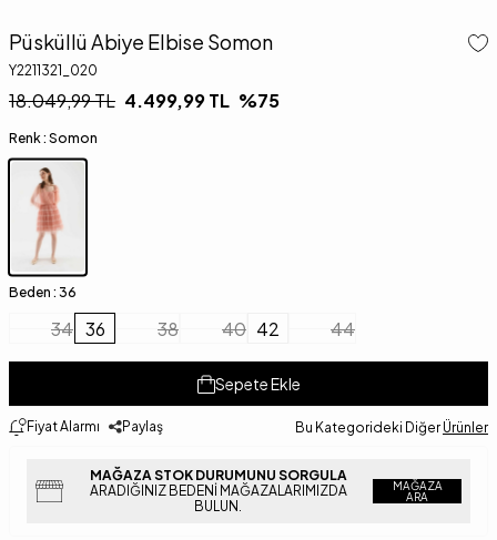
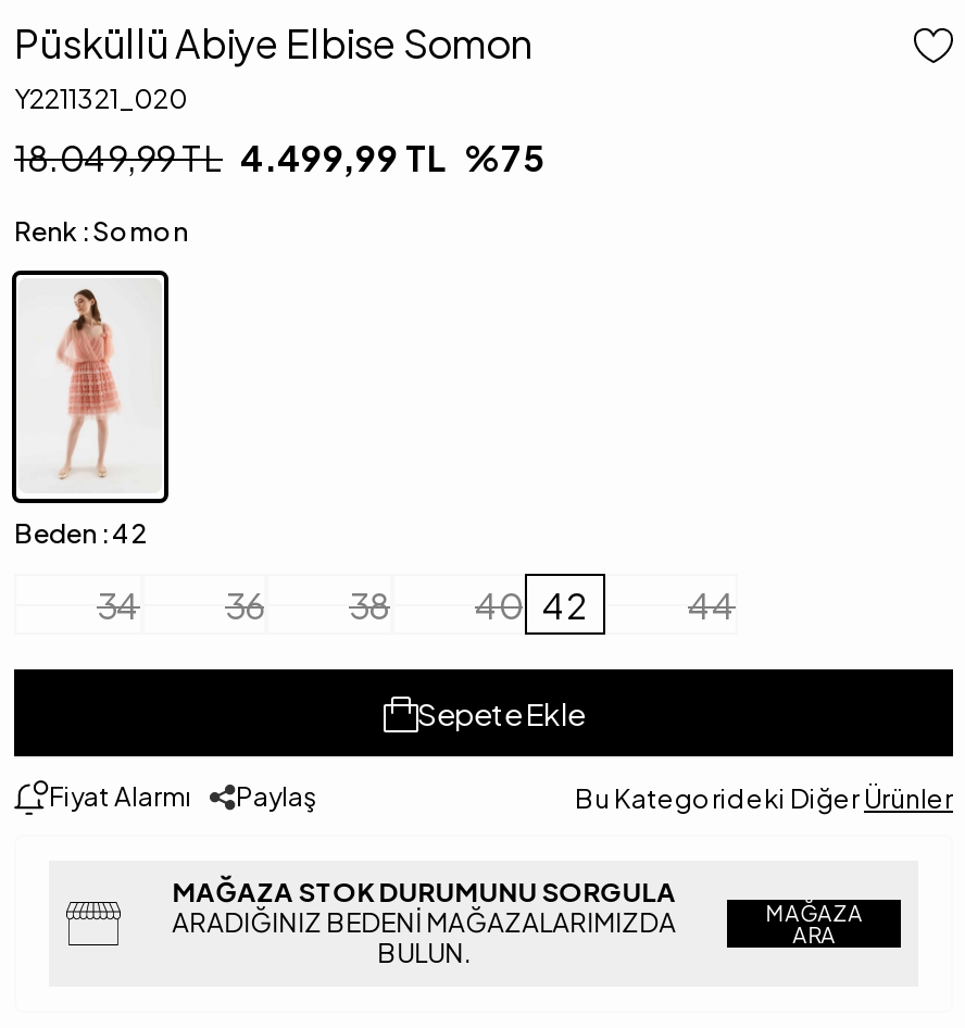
- Beden :36
+ Beden :42
